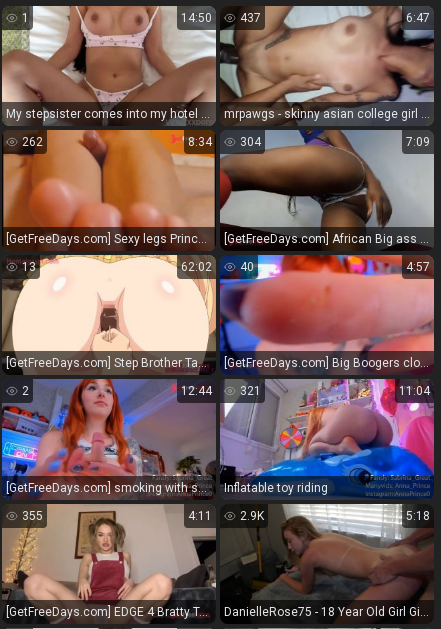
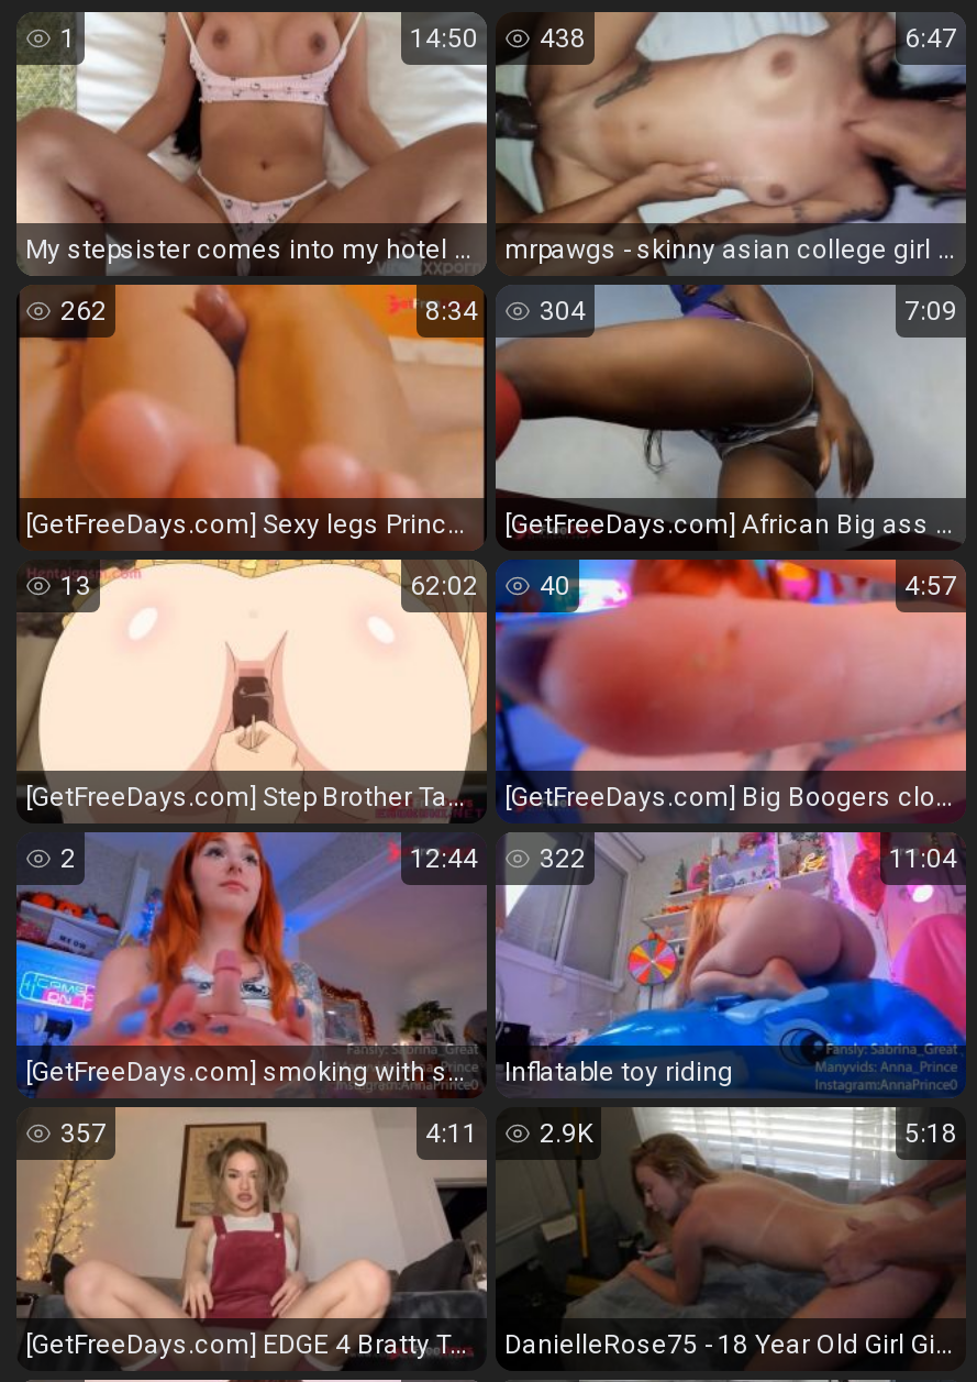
- 14:50 437
+ 14:50 438

- 12:44 321
+ 12:44 322

- 355
+ 357
